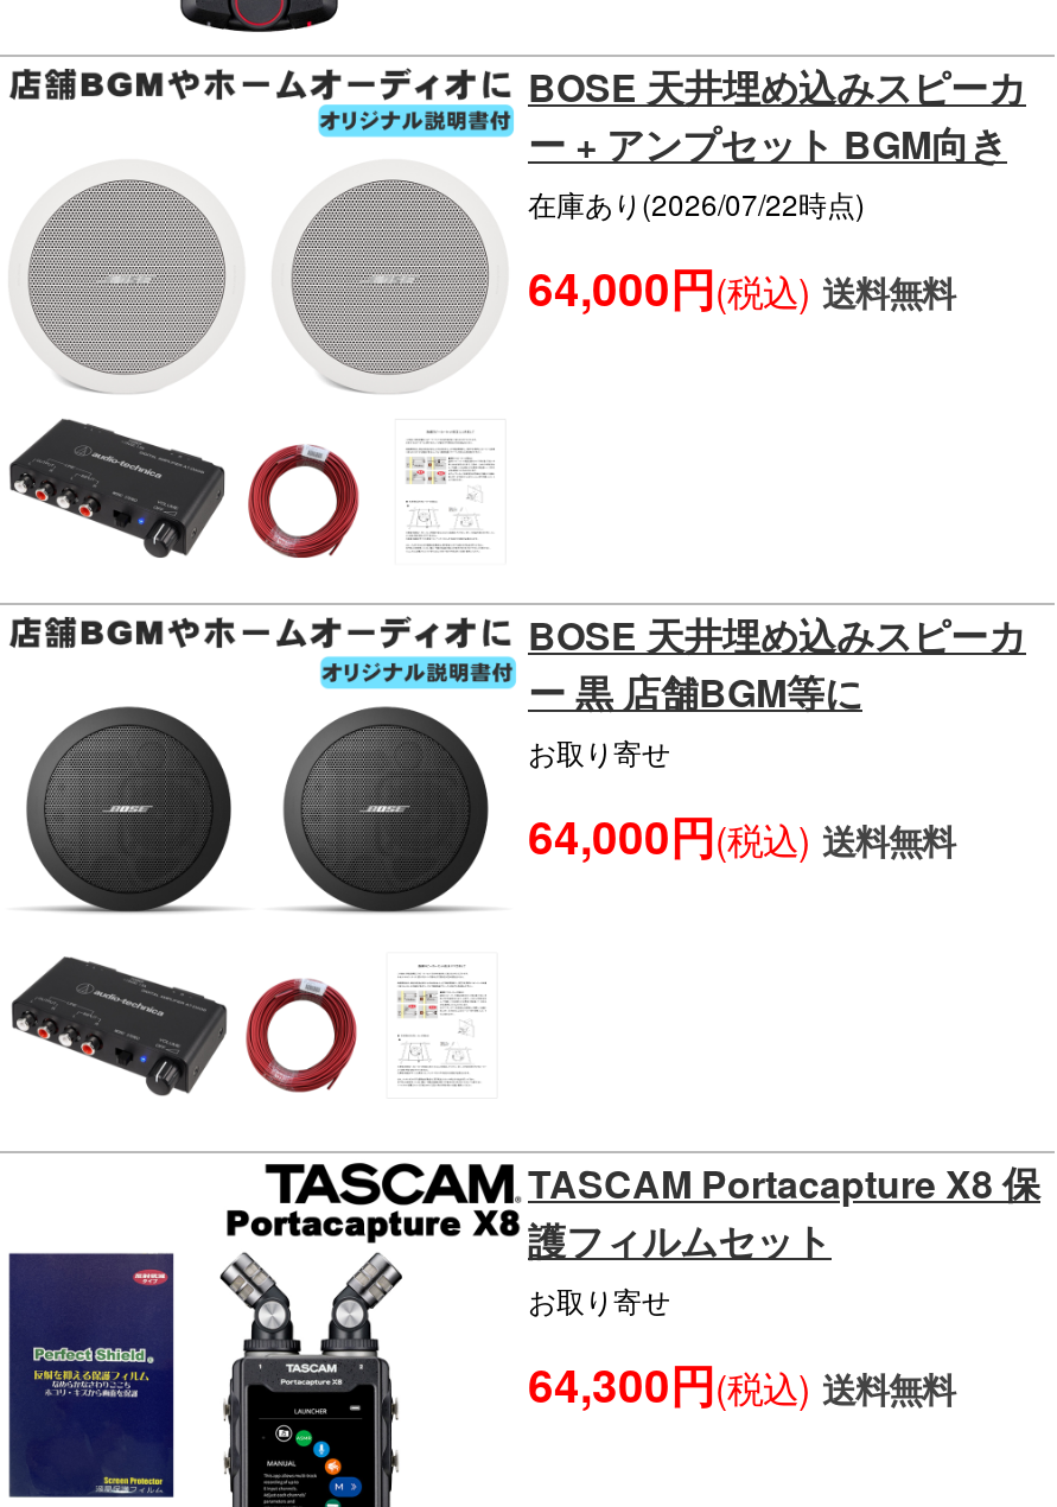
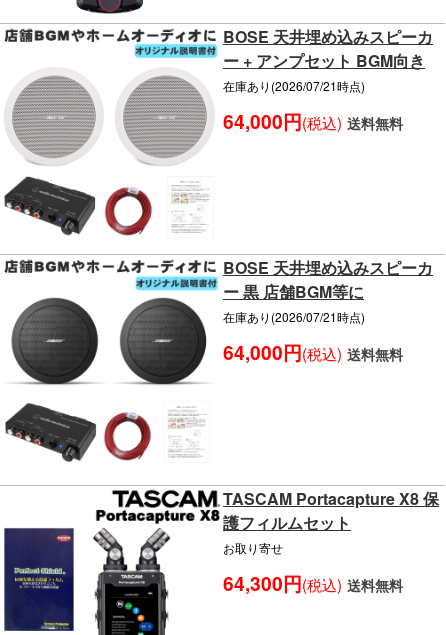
- 在庫あり(2026/07/22時点)
+ 在庫あり(2026/07/21時点)

- お取り寄せ
+ 在庫あり(2026/07/21時点)
